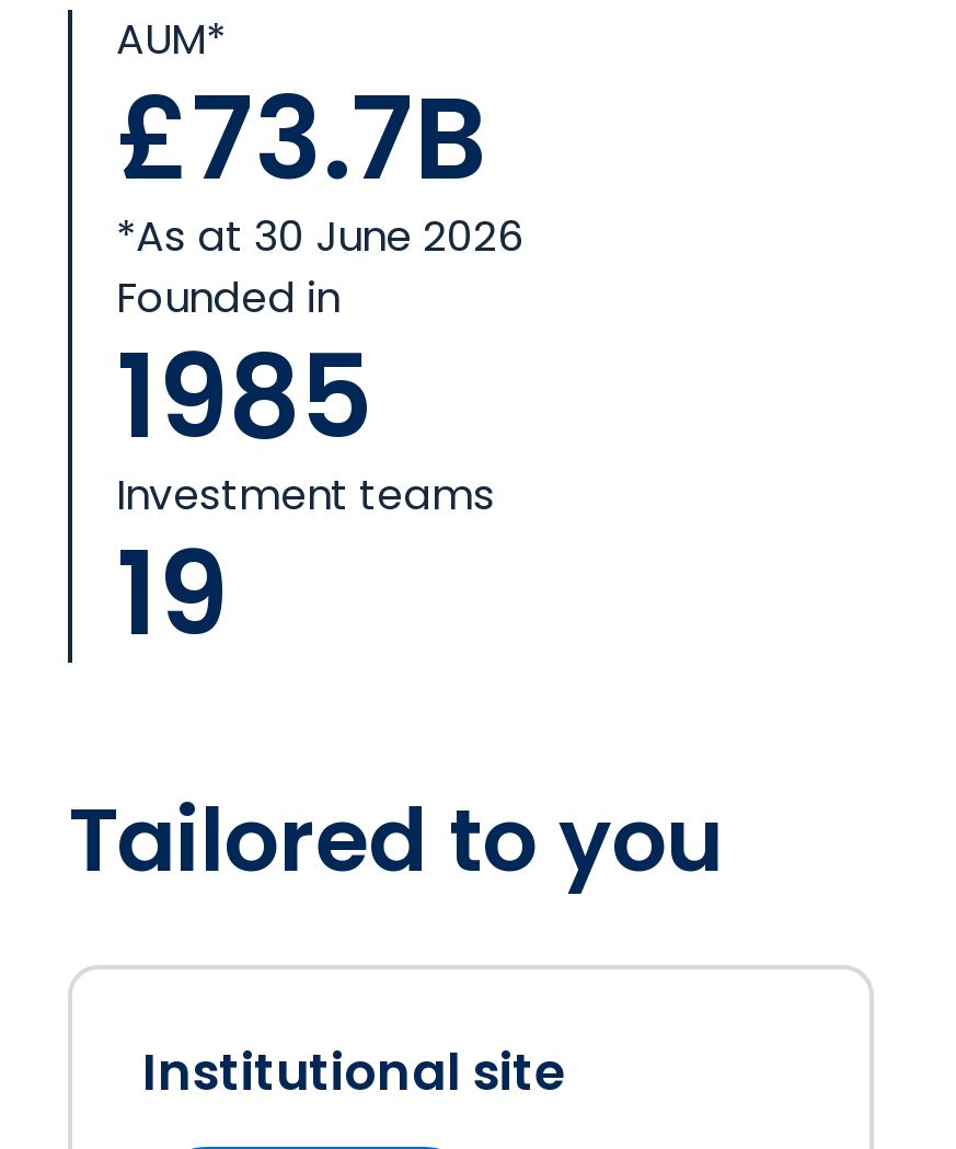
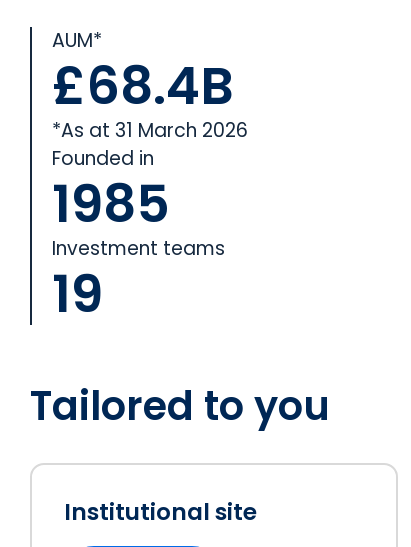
- £73.7B
- *As at 30 June 2026
+ £68.4B
+ *As at 31 March 2026
